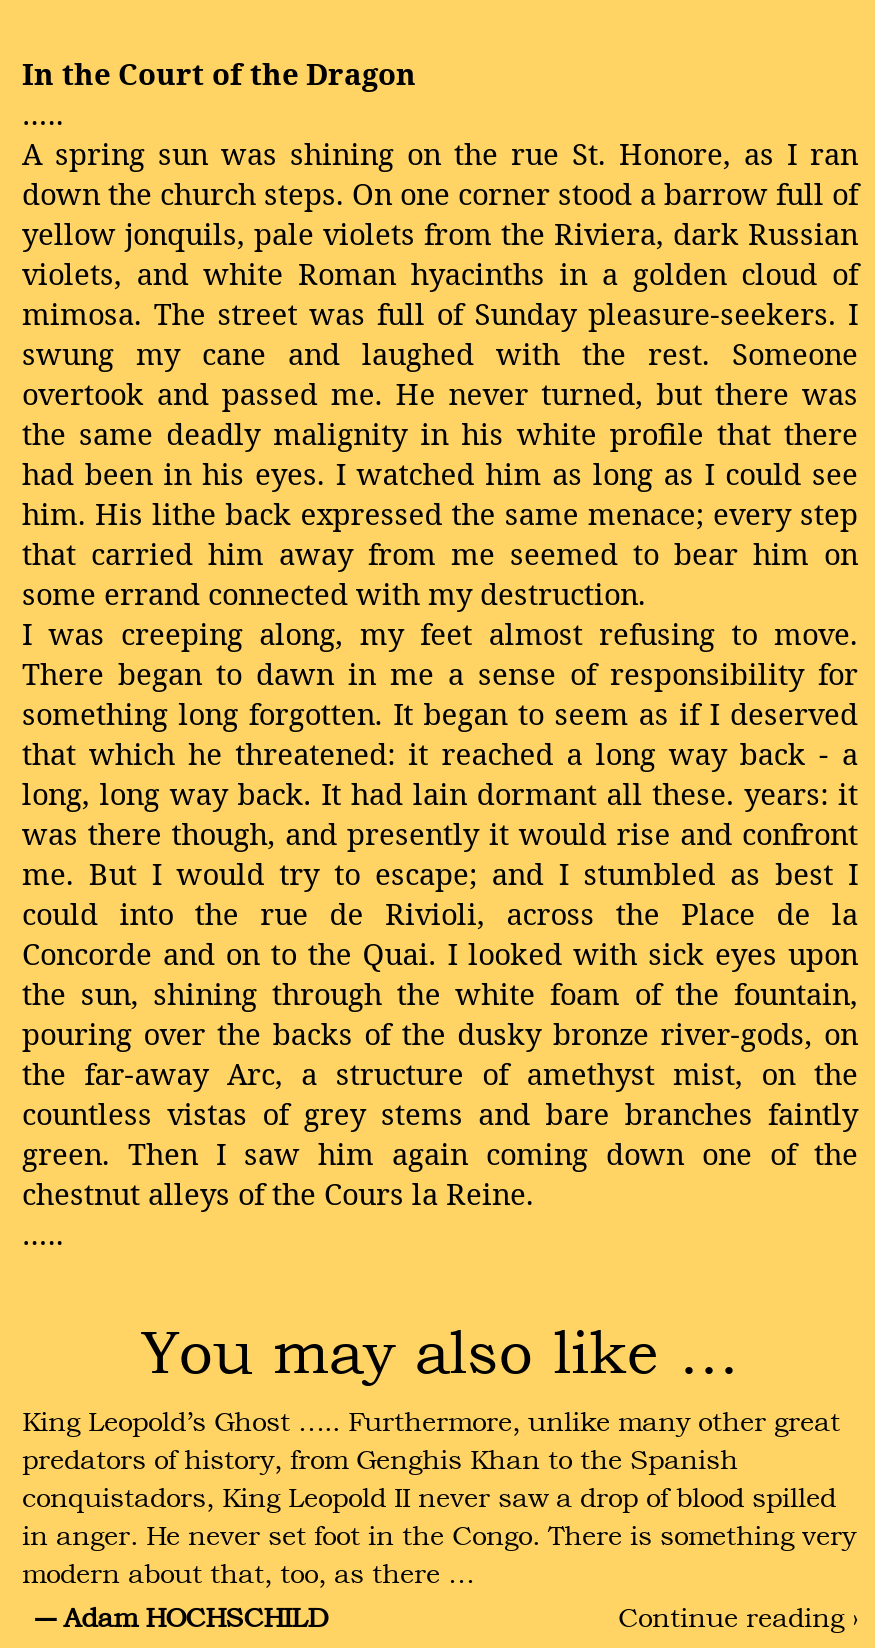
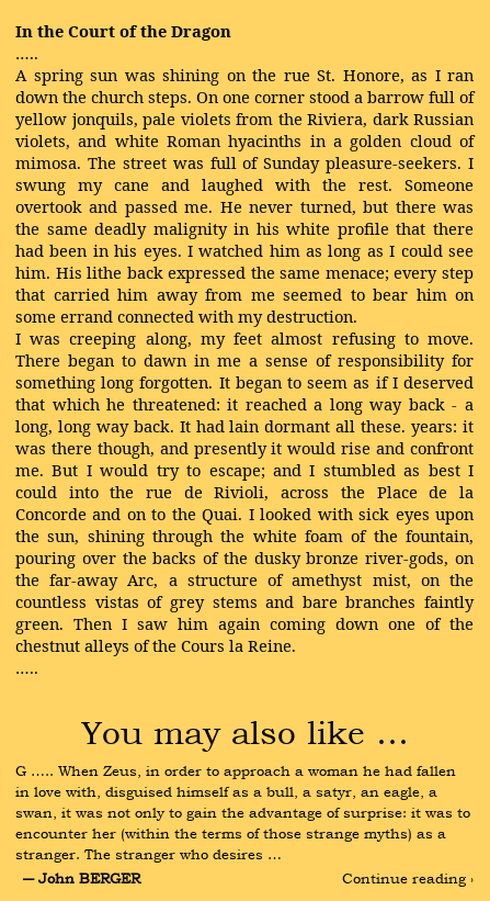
- King Leopold’s Ghost ….. Furthermore, unlike many other great
- predators of history, from Genghis Khan to the Spanish
- conquistadors, King Leopold II never saw a drop of blood spilled
- in anger. He never set foot in the Congo. There is something very
- modern about that, too, as there …
- ― Adam HOCHSCHILD
+ G ….. When Zeus, in order to approach a woman he had fallen
+ in love with, disguised himself as a bull, a satyr, an eagle, a
+ swan, it was not only to gain the advantage of surprise: it was to
+ encounter her (within the terms of those strange myths) as a
+ stranger. The stranger who desires …
+ ― John BERGER
